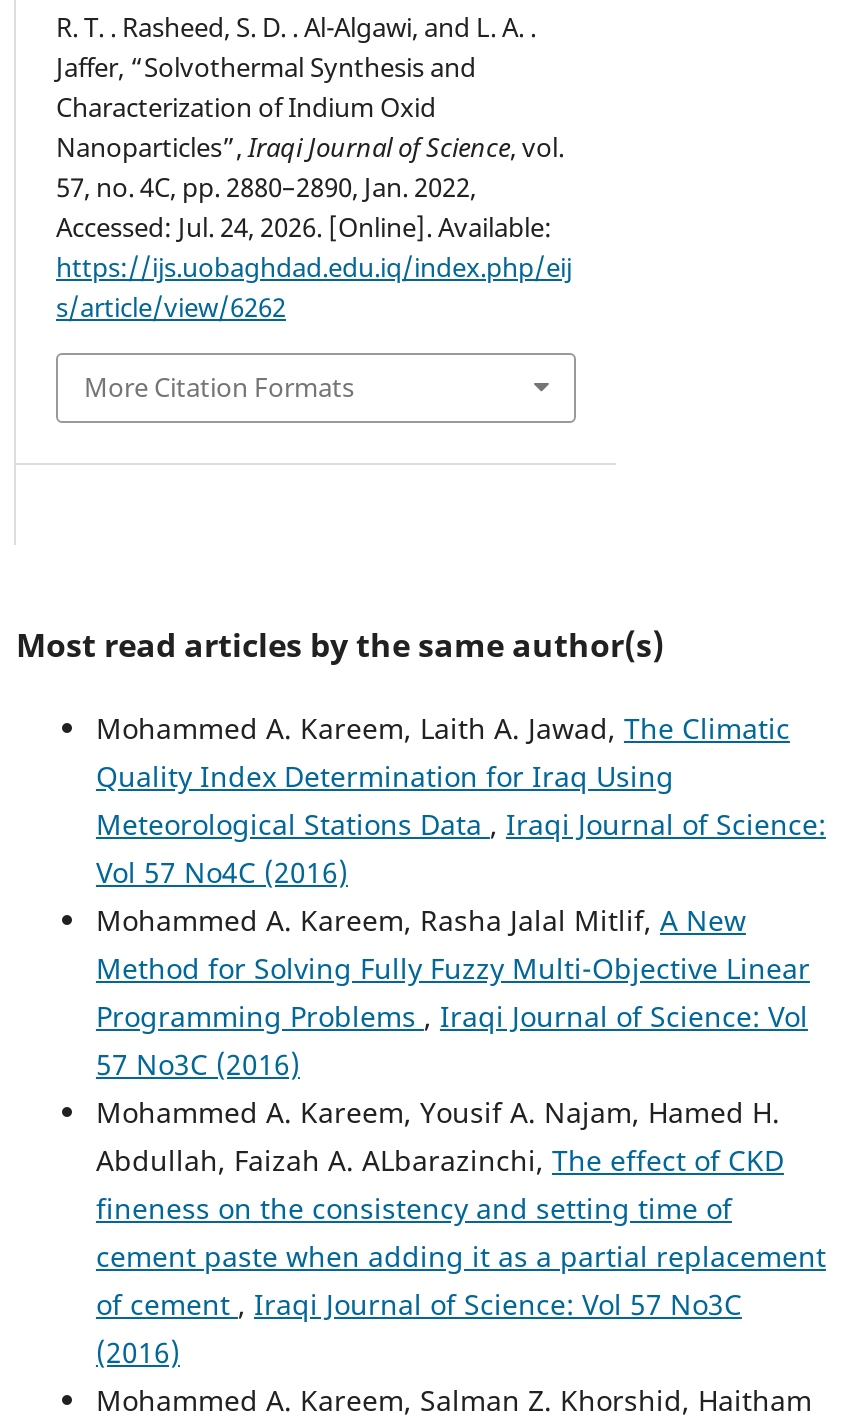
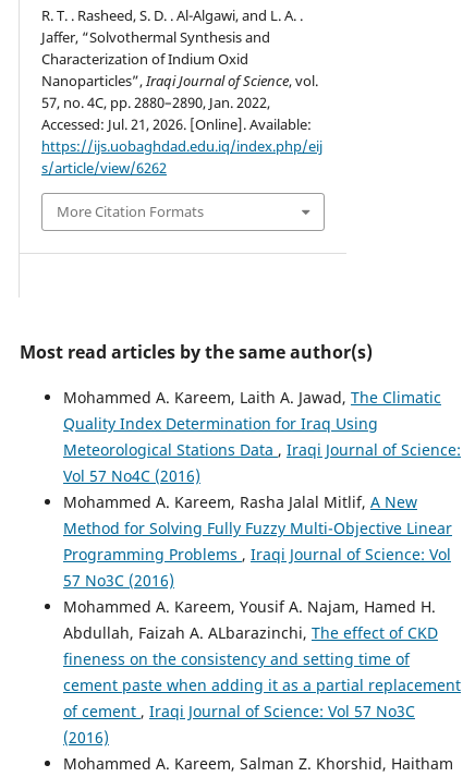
- Accessed: Jul. 24, 2026. [Online]. Available:
+ Accessed: Jul. 21, 2026. [Online]. Available:
